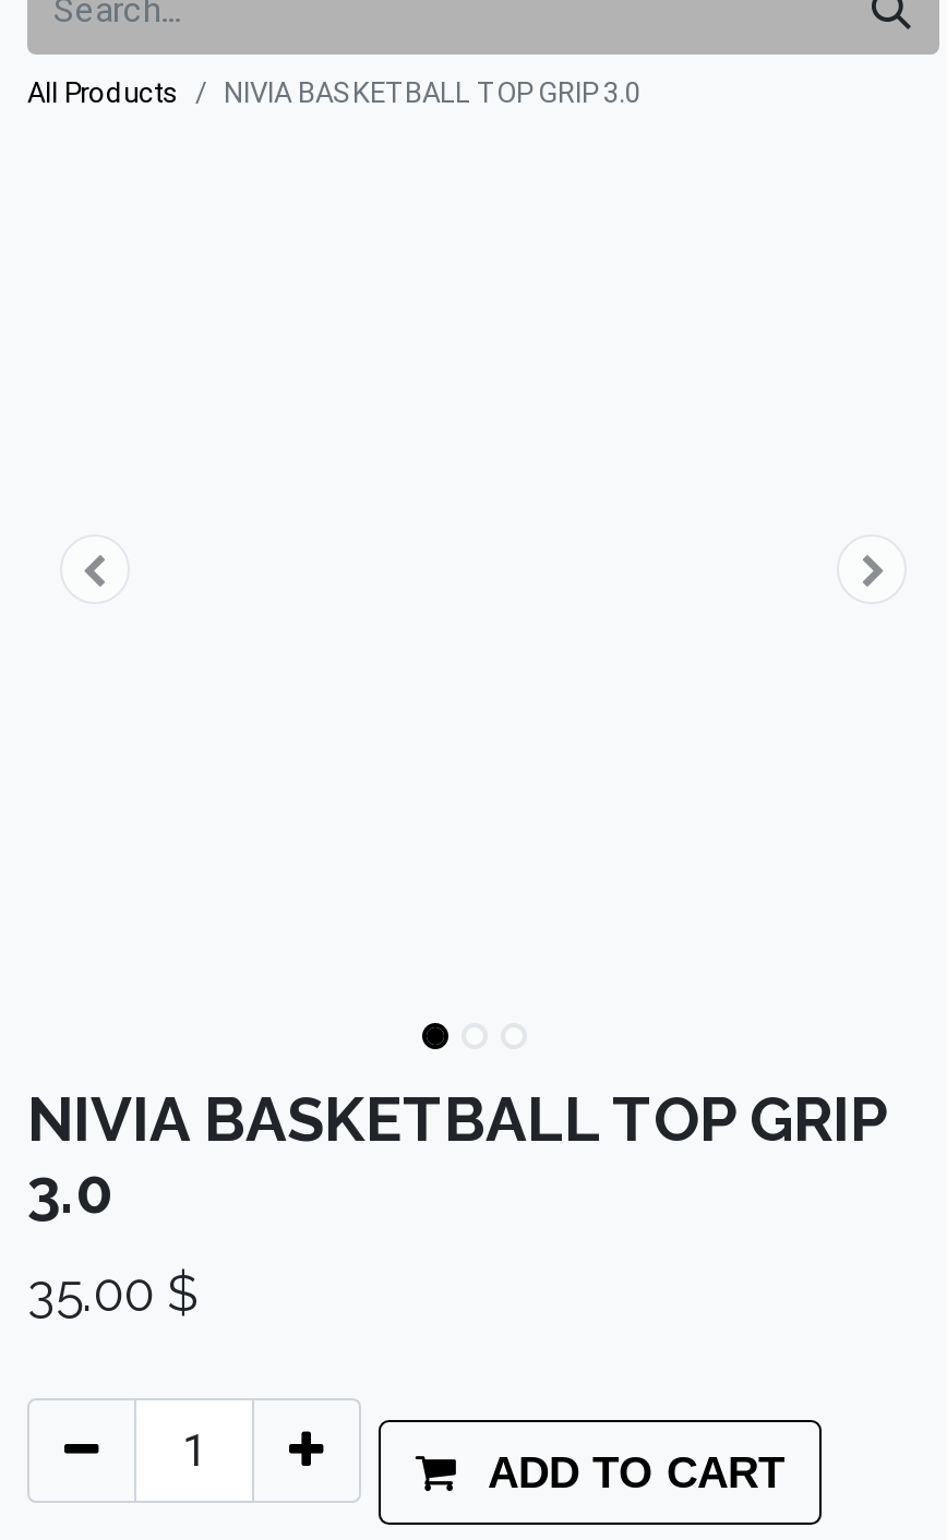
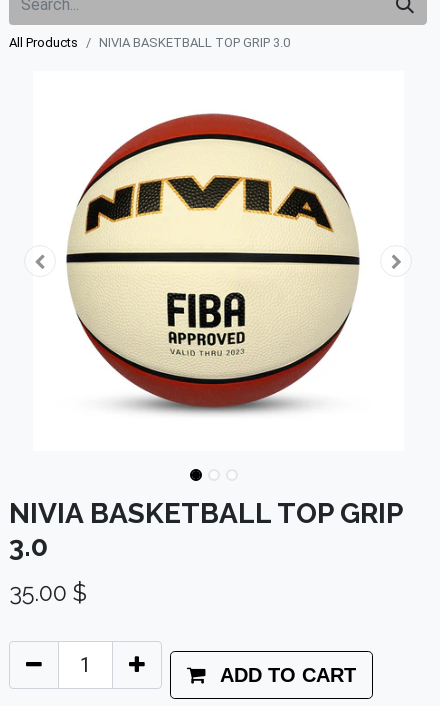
+ [image]
